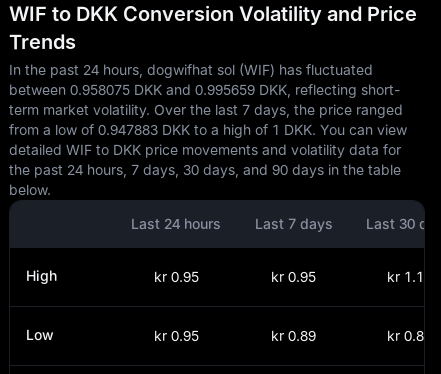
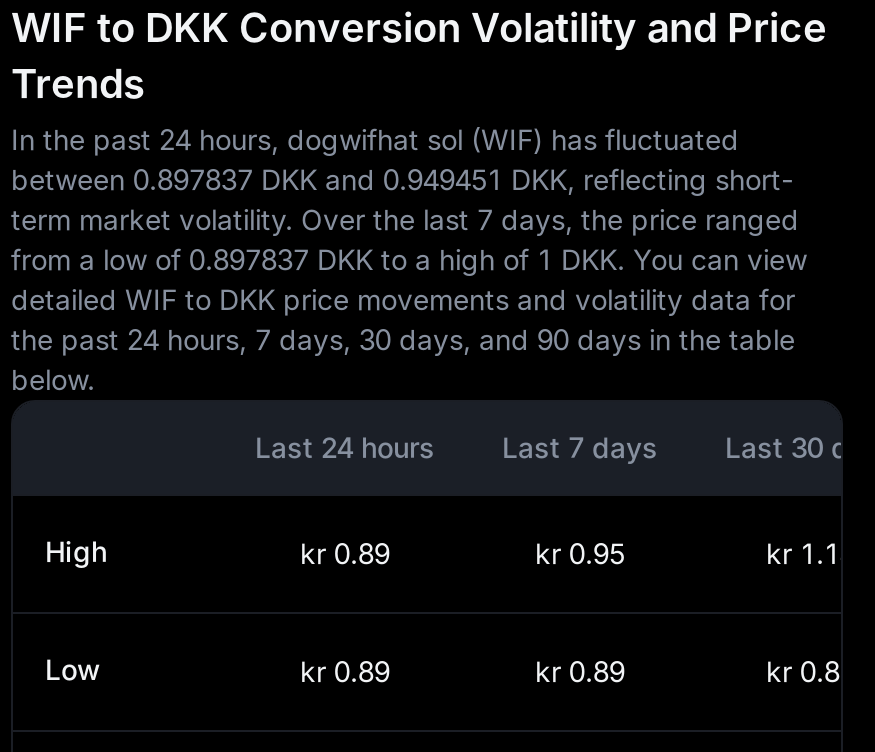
- between 0.958075 DKK and 0.995659 DKK, reflecting short-
+ between 0.897837 DKK and 0.949451 DKK, reflecting short-

- from a low of 0.947883 DKK to a high of 1 DKK. You can view
+ from a low of 0.897837 DKK to a high of 1 DKK. You can view

- kr 0.95
+ kr 0.89

- kr 0.95
+ kr 0.89
